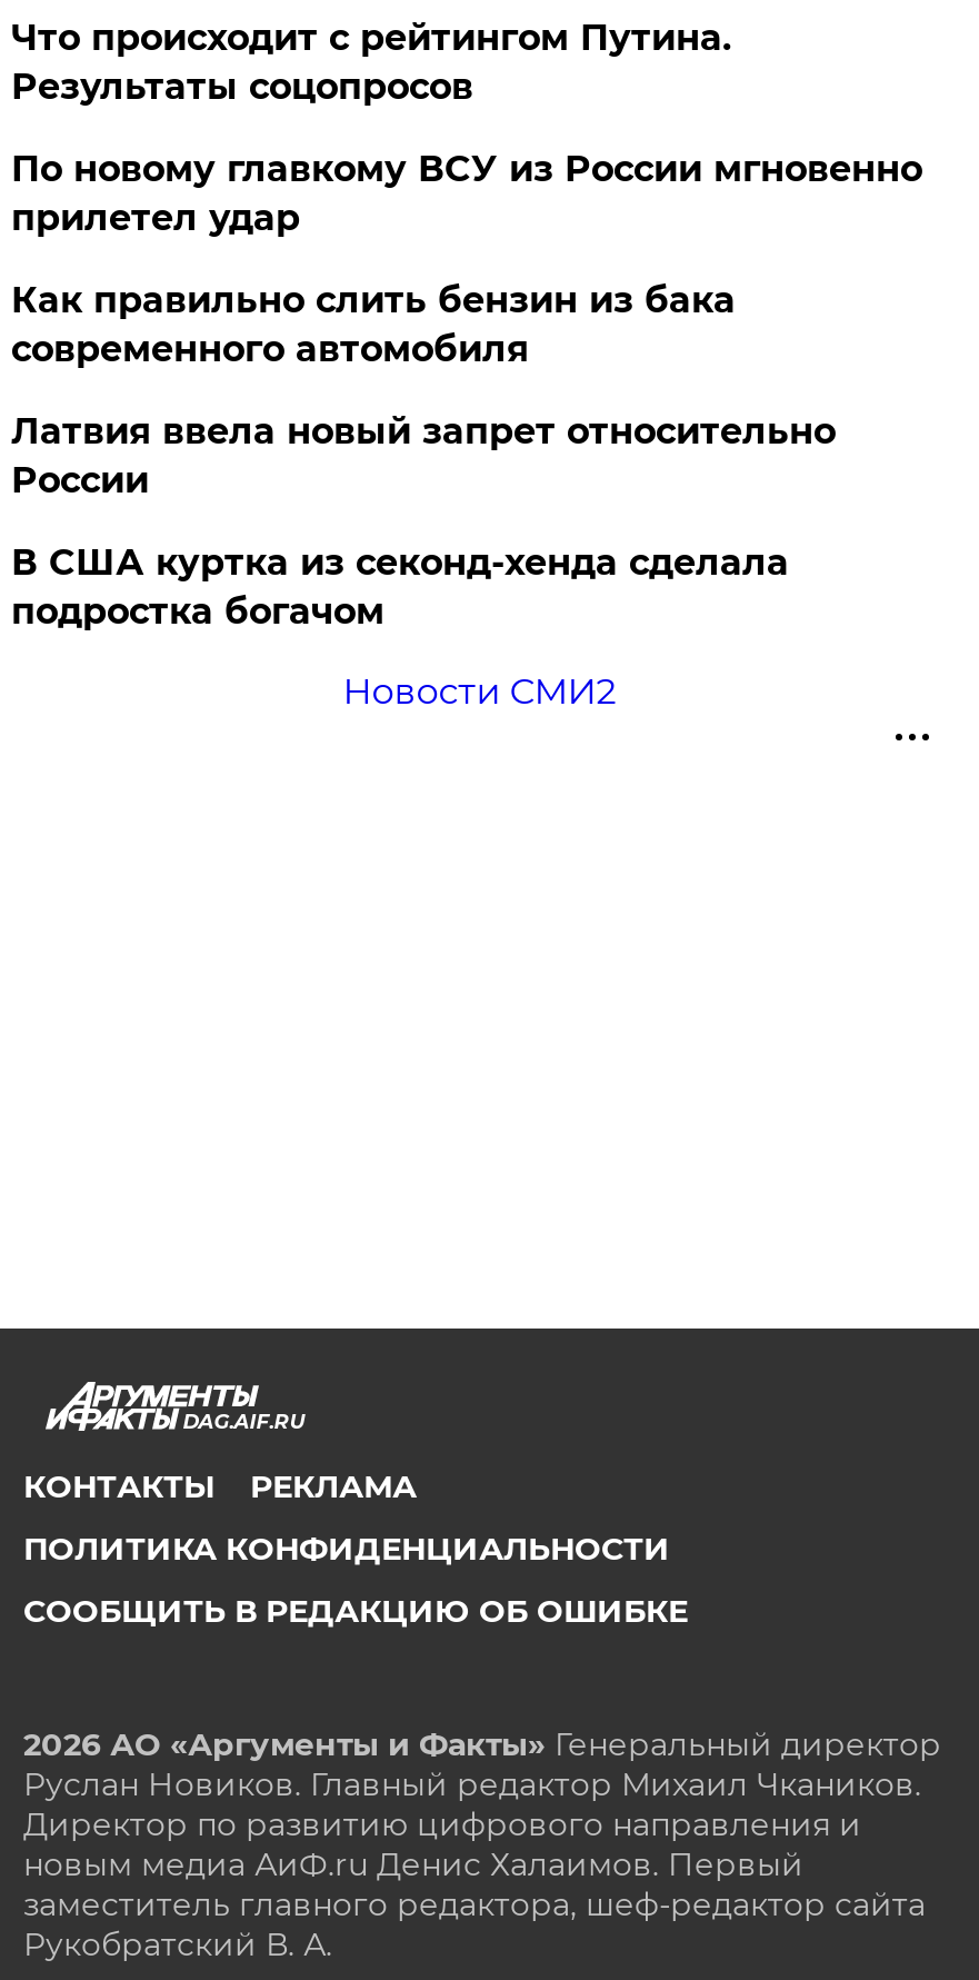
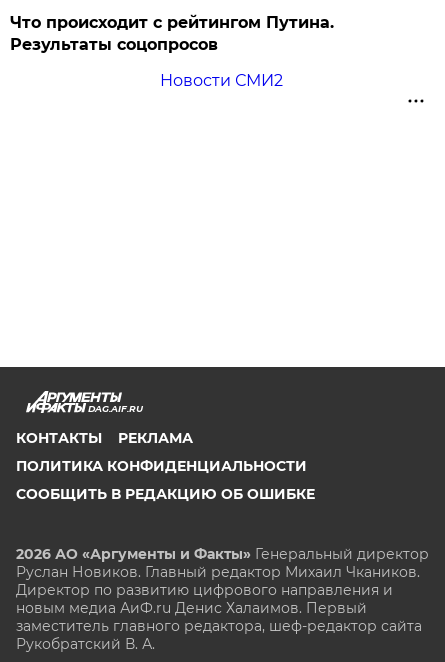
- По новому главкому ВСУ из России мгновенно
- прилетел удар
- Как правильно слить бензин из бака
- современного автомобиля
- Латвия ввела новый запрет относительно
- России
- В США куртка из секонд-хенда сделала
- подростка богачом
